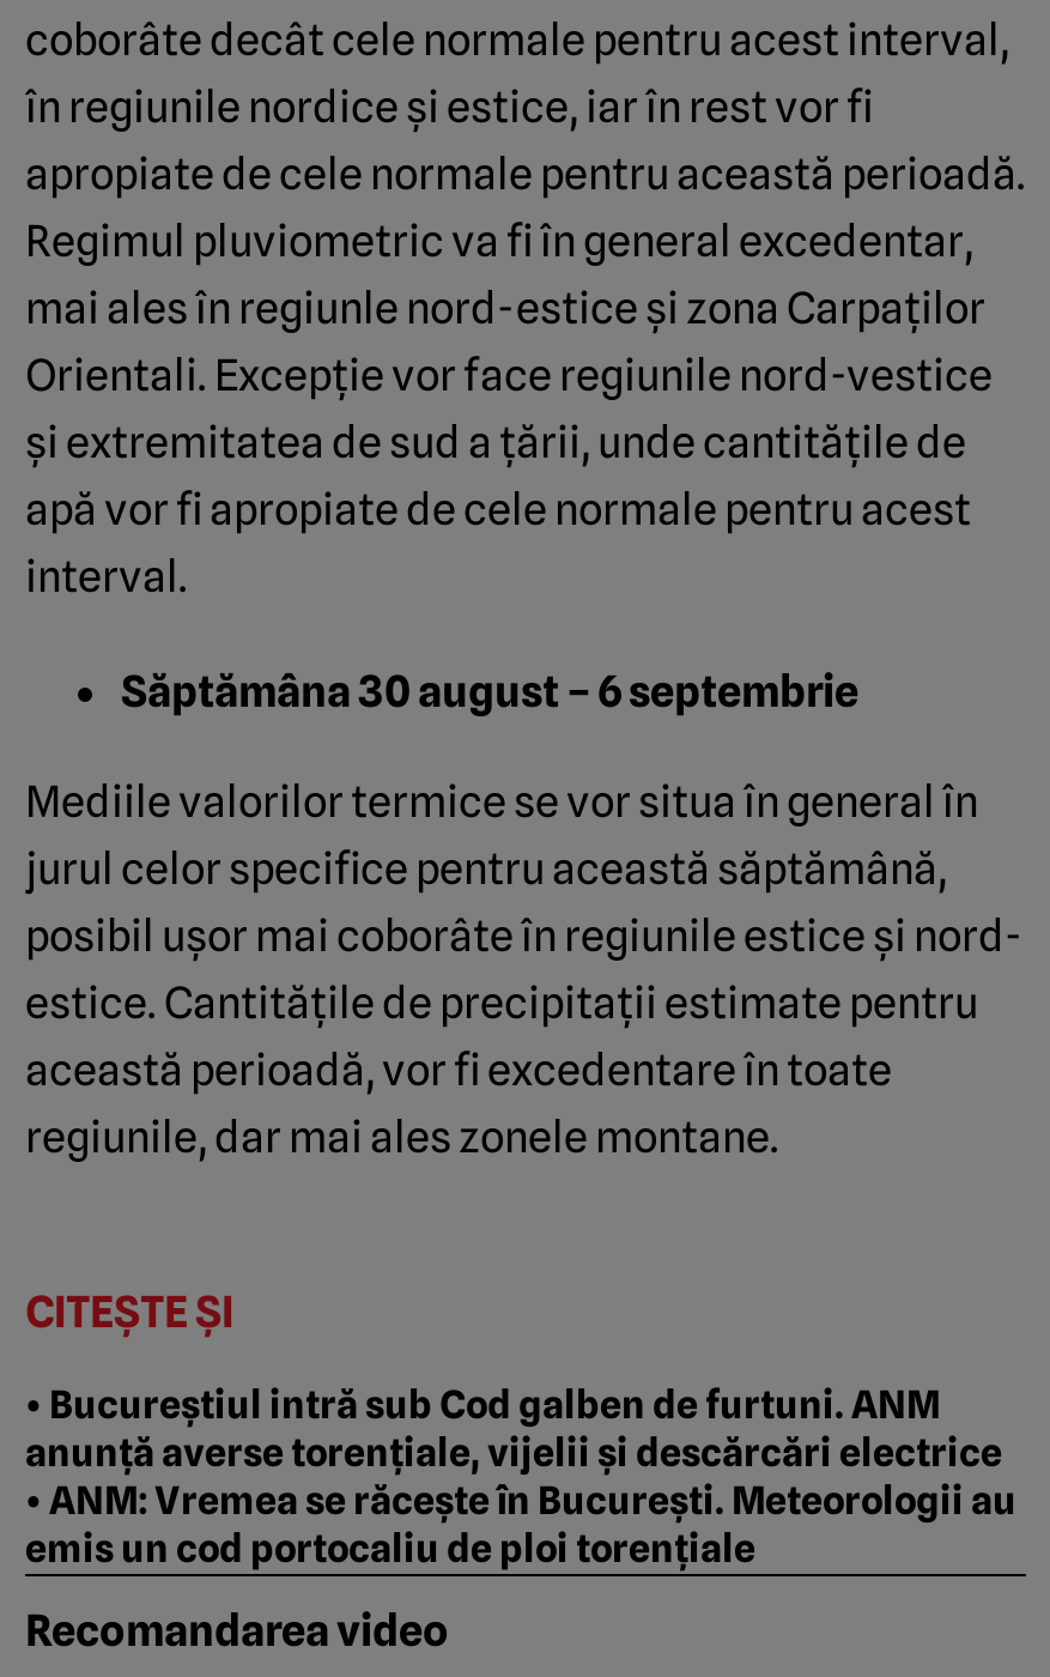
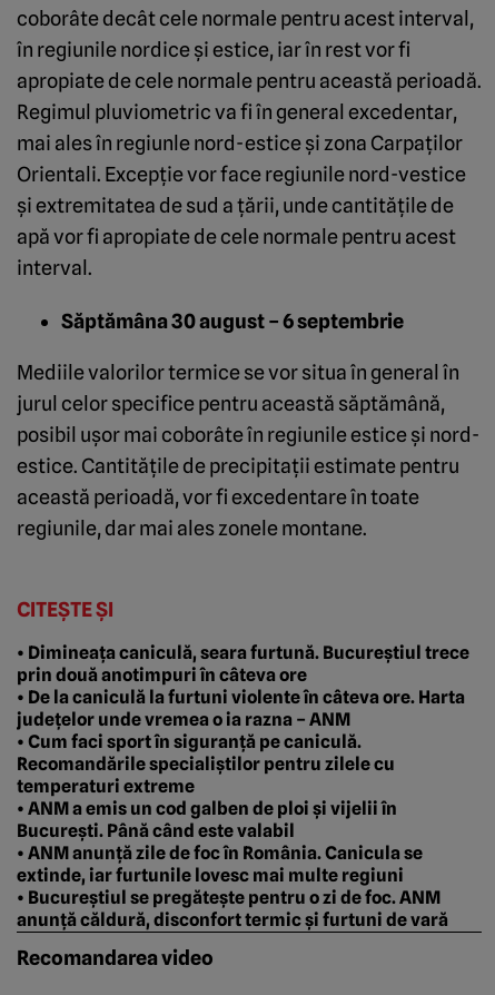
- • Bucureștiul intră sub Cod galben de furtuni. ANM
- anunță averse torențiale, vijelii și descărcări electrice
- • ANM: Vremea se răcește în București. Meteorologii au
- emis un cod portocaliu de ploi torențiale
+ • Dimineața caniculă, seara furtună. Bucureștiul trece
+ prin două anotimpuri în câteva ore
+ • De la caniculă la furtuni violente în câteva ore. Harta
+ județelor unde vremea o ia razna – ANM
+ • Cum faci sport în siguranță pe caniculă.
+ Recomandările specialiștilor pentru zilele cu
+ temperaturi extreme
+ • ANM a emis un cod galben de ploi și vijelii în
+ București. Până când este valabil
+ • ANM anunță zile de foc în România. Canicula se
+ extinde, iar furtunile lovesc mai multe regiuni
+ • Bucureștiul se pregătește pentru o zi de foc. ANM
+ anunță căldură, disconfort termic și furtuni de vară
